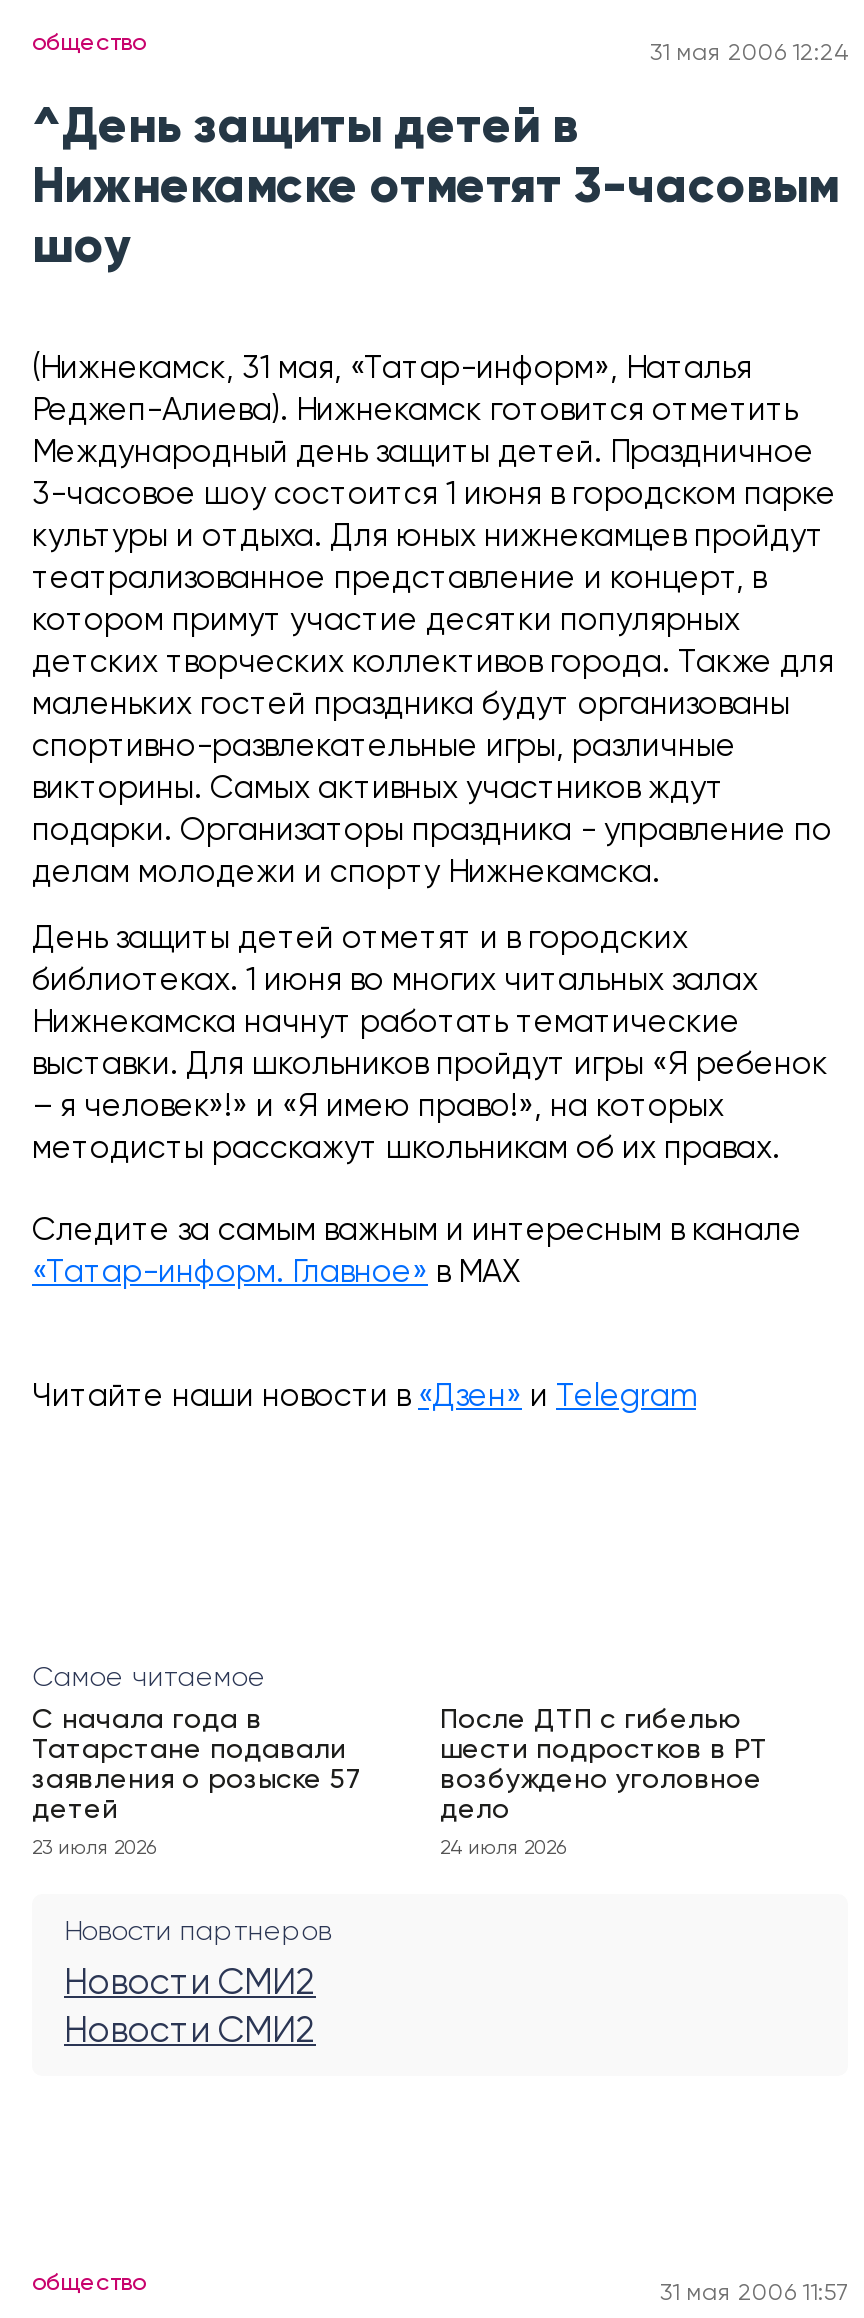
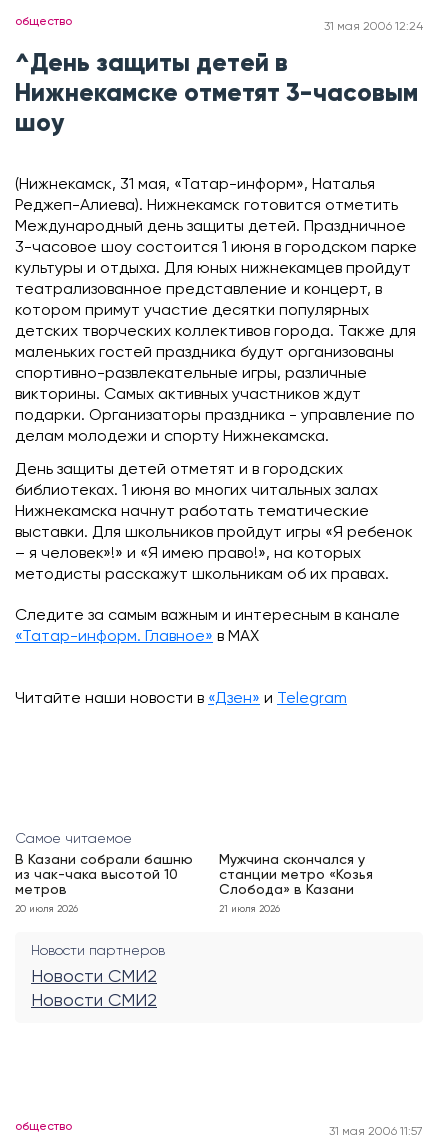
- С начала года в
- Татарстане подавали
- заявления о розыске 57
- детей
+ В Казани собрали башню
+ из чак-чака высотой 10
+ метров

- После ДТП с гибелью
- шести подростков в РТ
- возбуждено уголовное
- дело
+ Мужчина скончался у
+ станции метро «Козья
+ Слобода» в Казани

- 23 июля 2026
+ 20 июля 2026

- 24 июля 2026
+ 21 июля 2026
